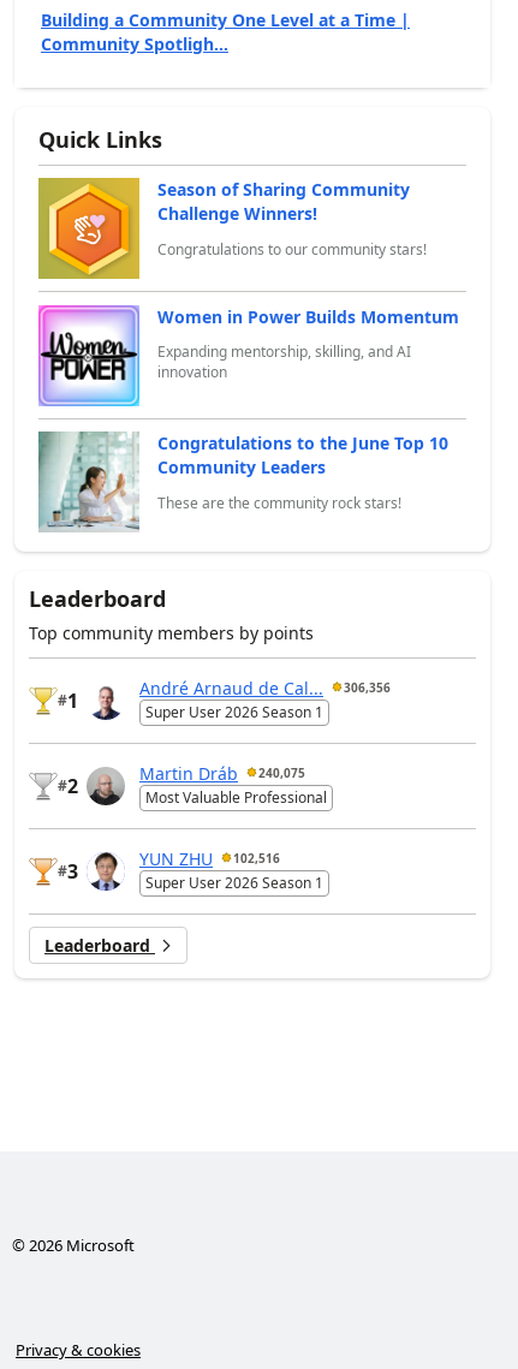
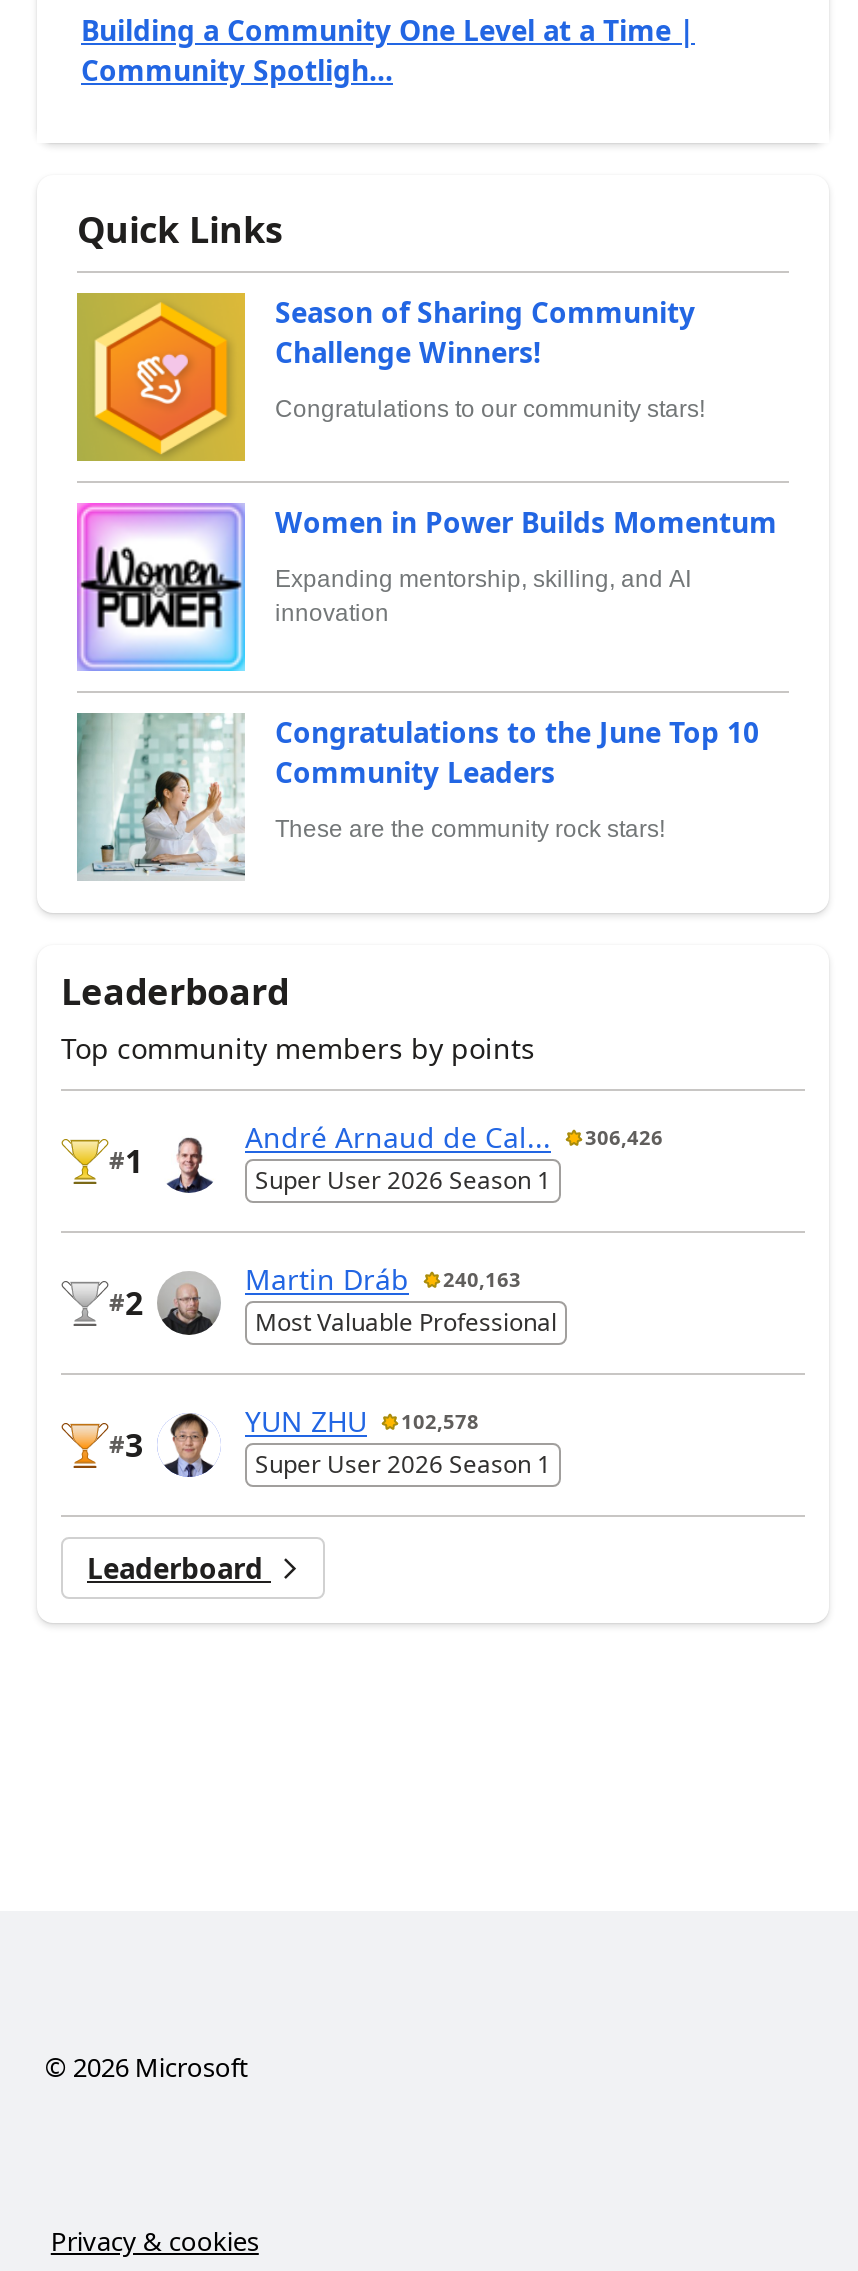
- André Arnaud de Cal... 306,356
+ André Arnaud de Cal... 306,426

- Martin Dráb 240,075
+ Martin Dráb 240,163

- YUN ZHU 102,516
+ YUN ZHU 102,578
